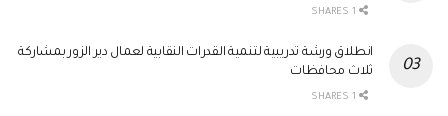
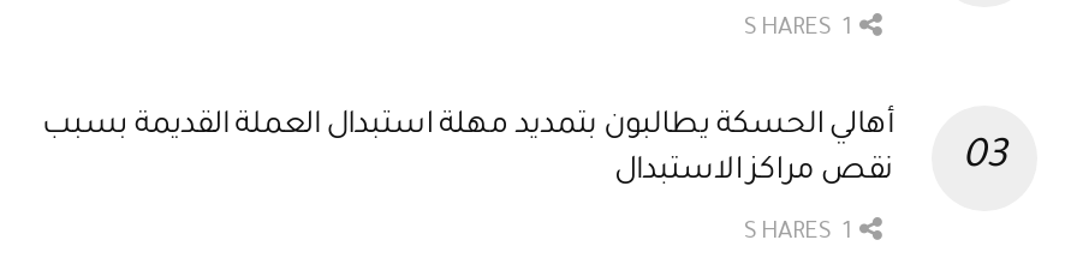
- انطلاق ورشة تدريبية لتنمية القدرات النقابية لعمال دير الزور بمشاركة
- ثلاث محافظات
+ أهالي الحسكة يطالبون بتمديد مهلة استبدال العملة القديمة بسبب
+ نقص مراكز الاستبدال
